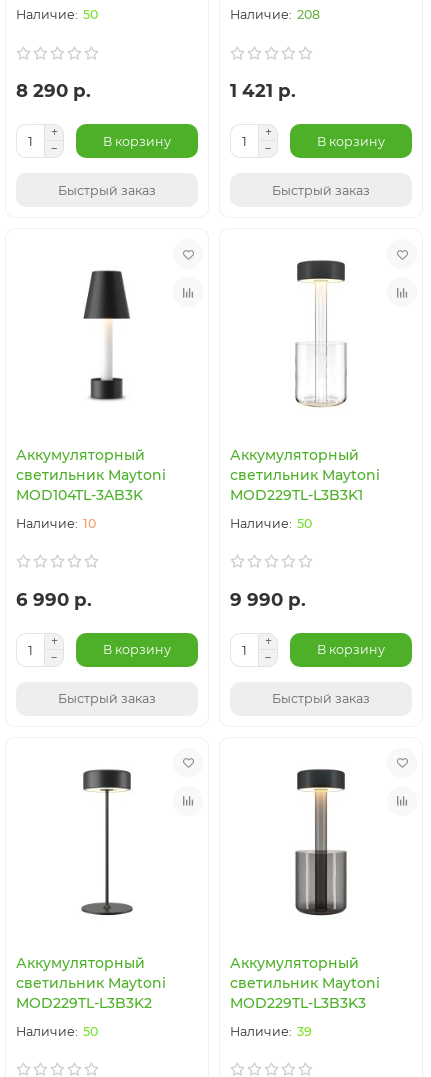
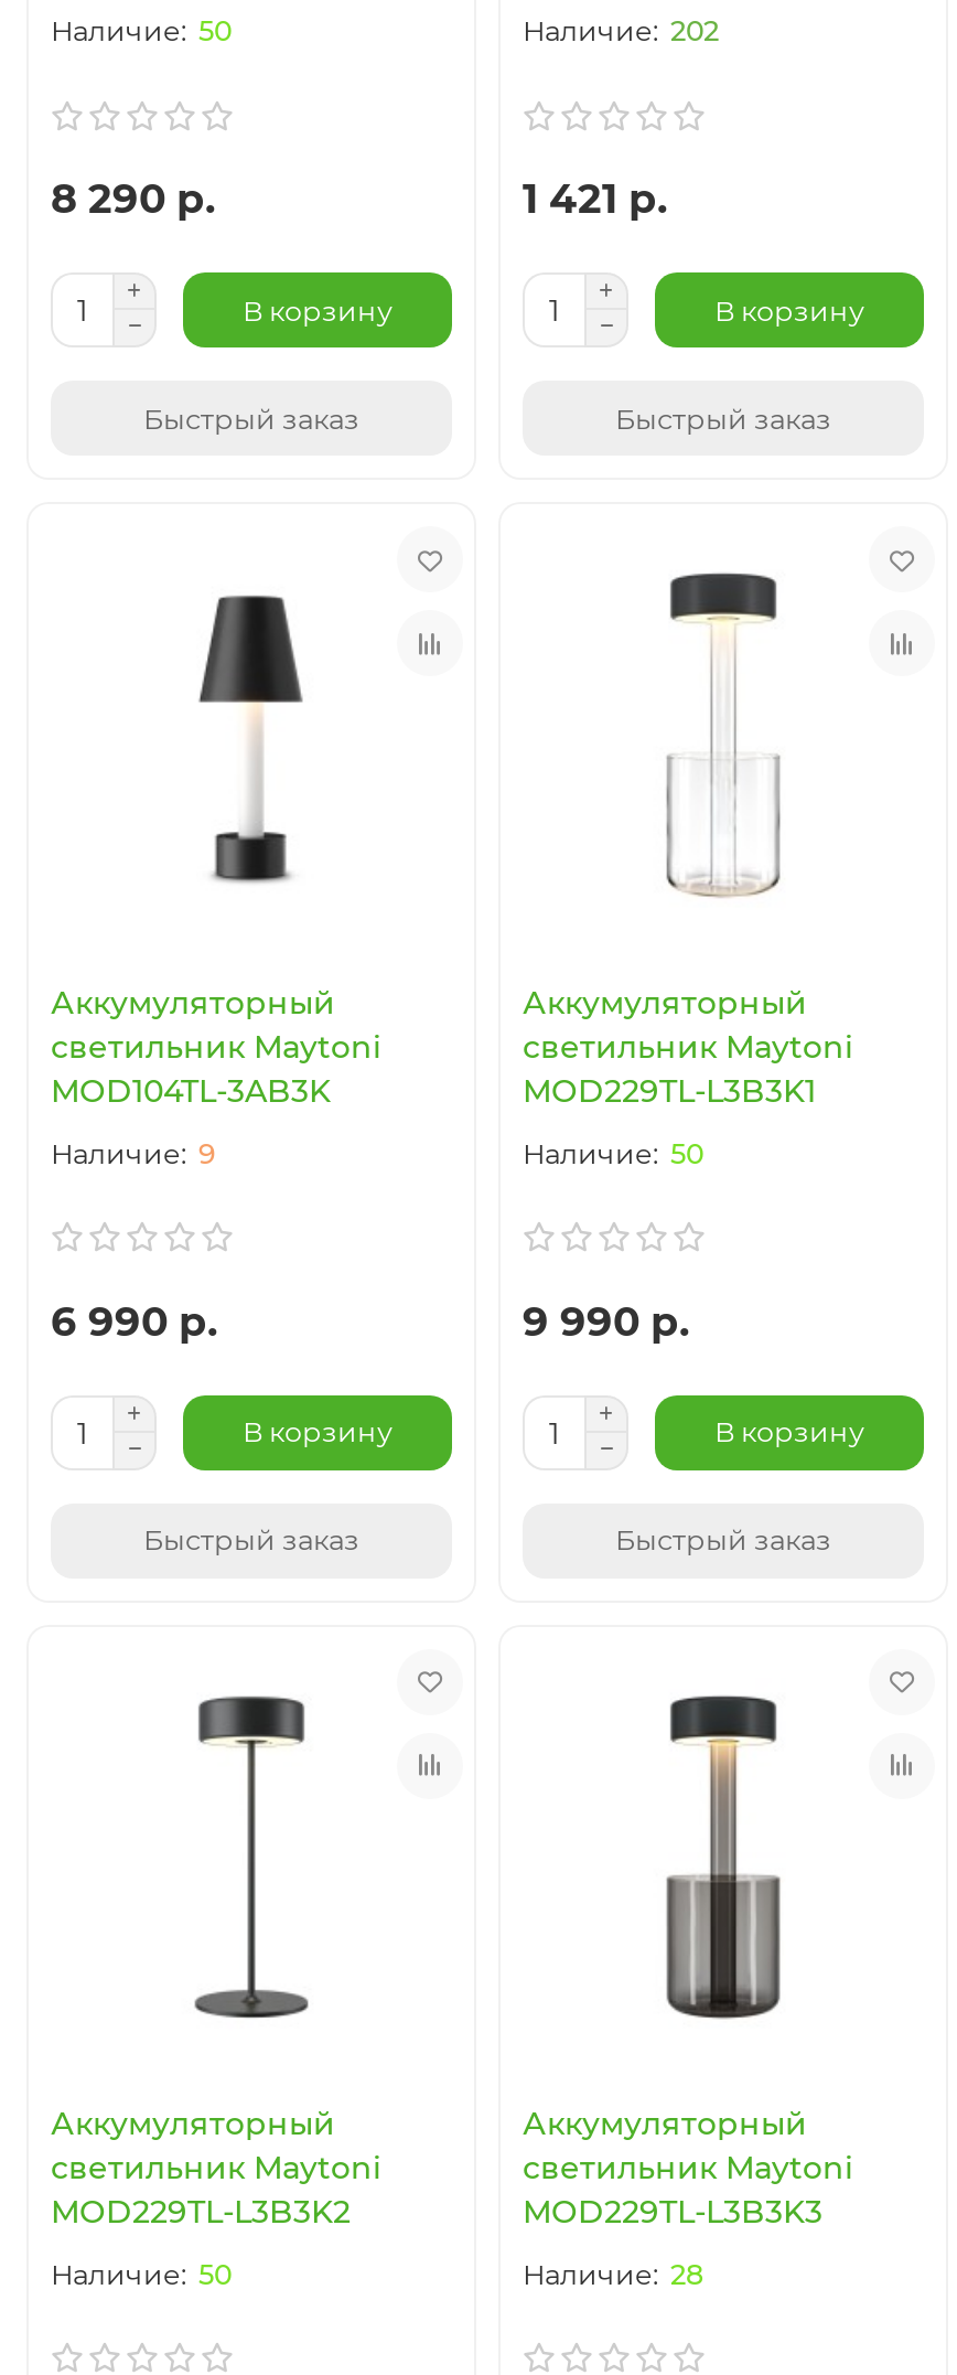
- 208
+ 202

- 10
+ 9

- 39
+ 28
